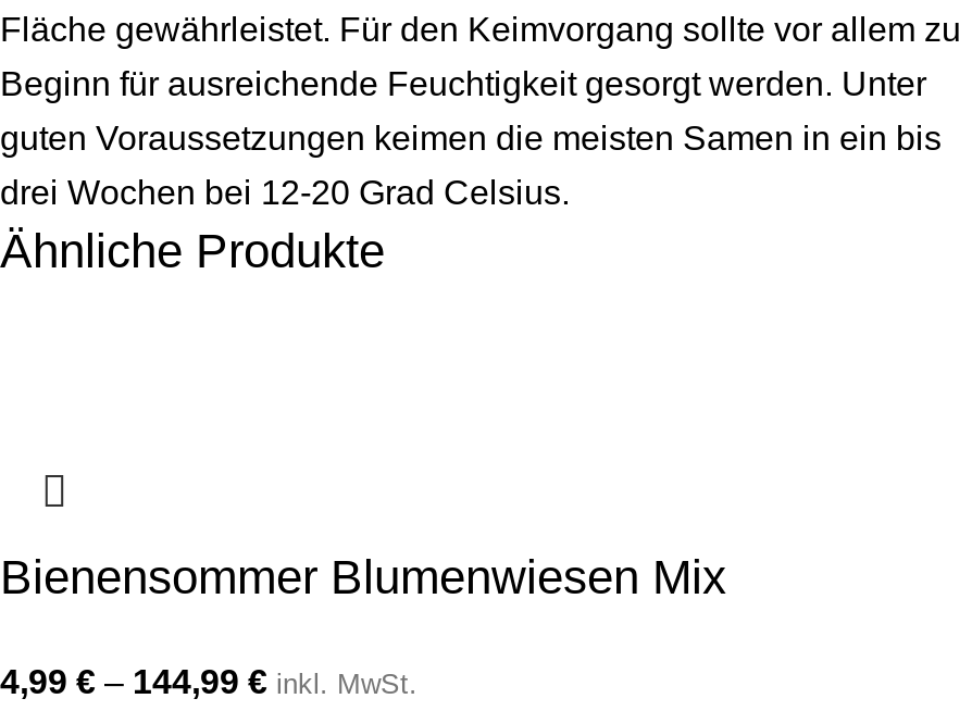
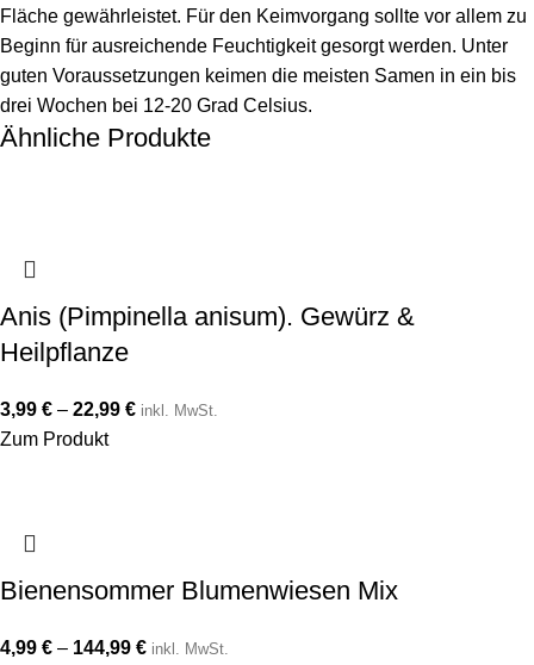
+ Anis (Pimpinella anisum). Gewürz &
+ Heilpflanze
+ 3,99 €– 22,99 € inkl. MwSt.
+ Zum Produkt
